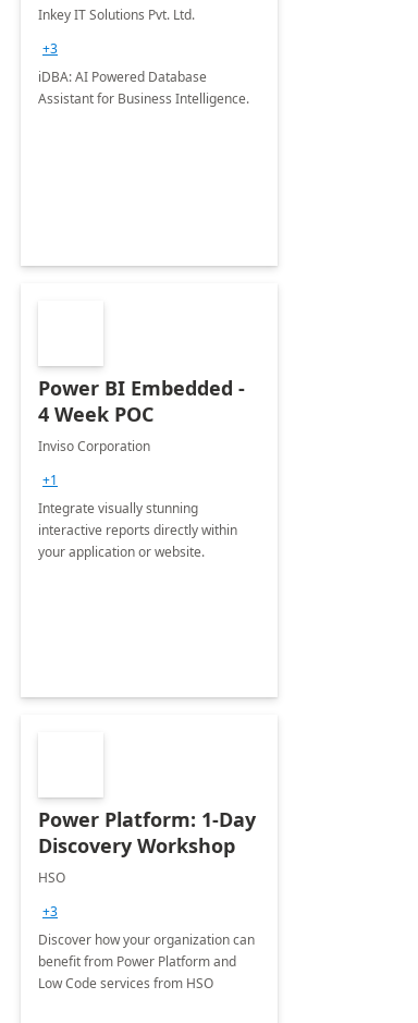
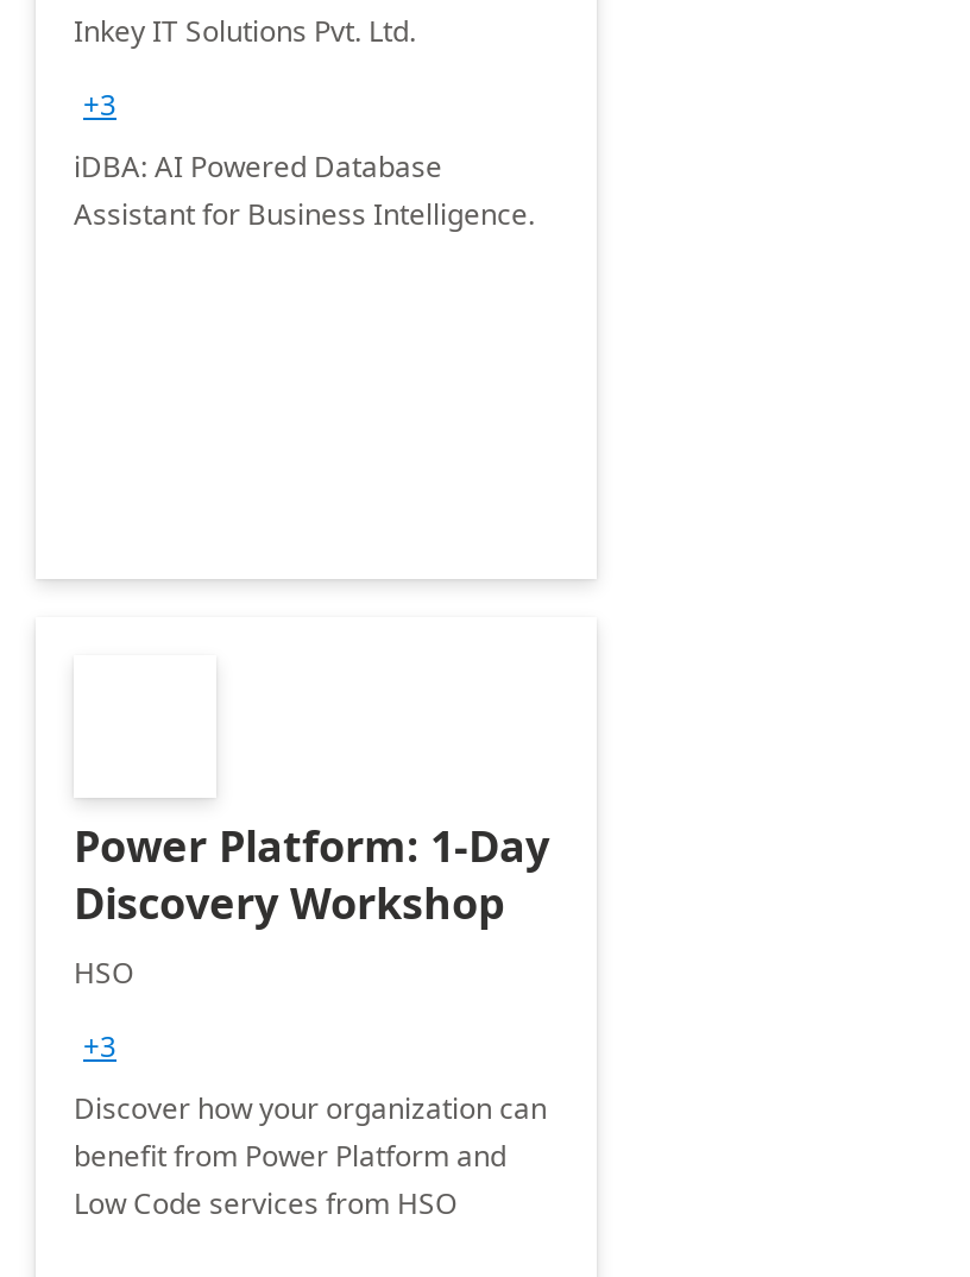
- Power BI Embedded -
- 4 Week POC
- Inviso Corporation
- +1
- Integrate visually stunning
- interactive reports directly within
- your application or website.
